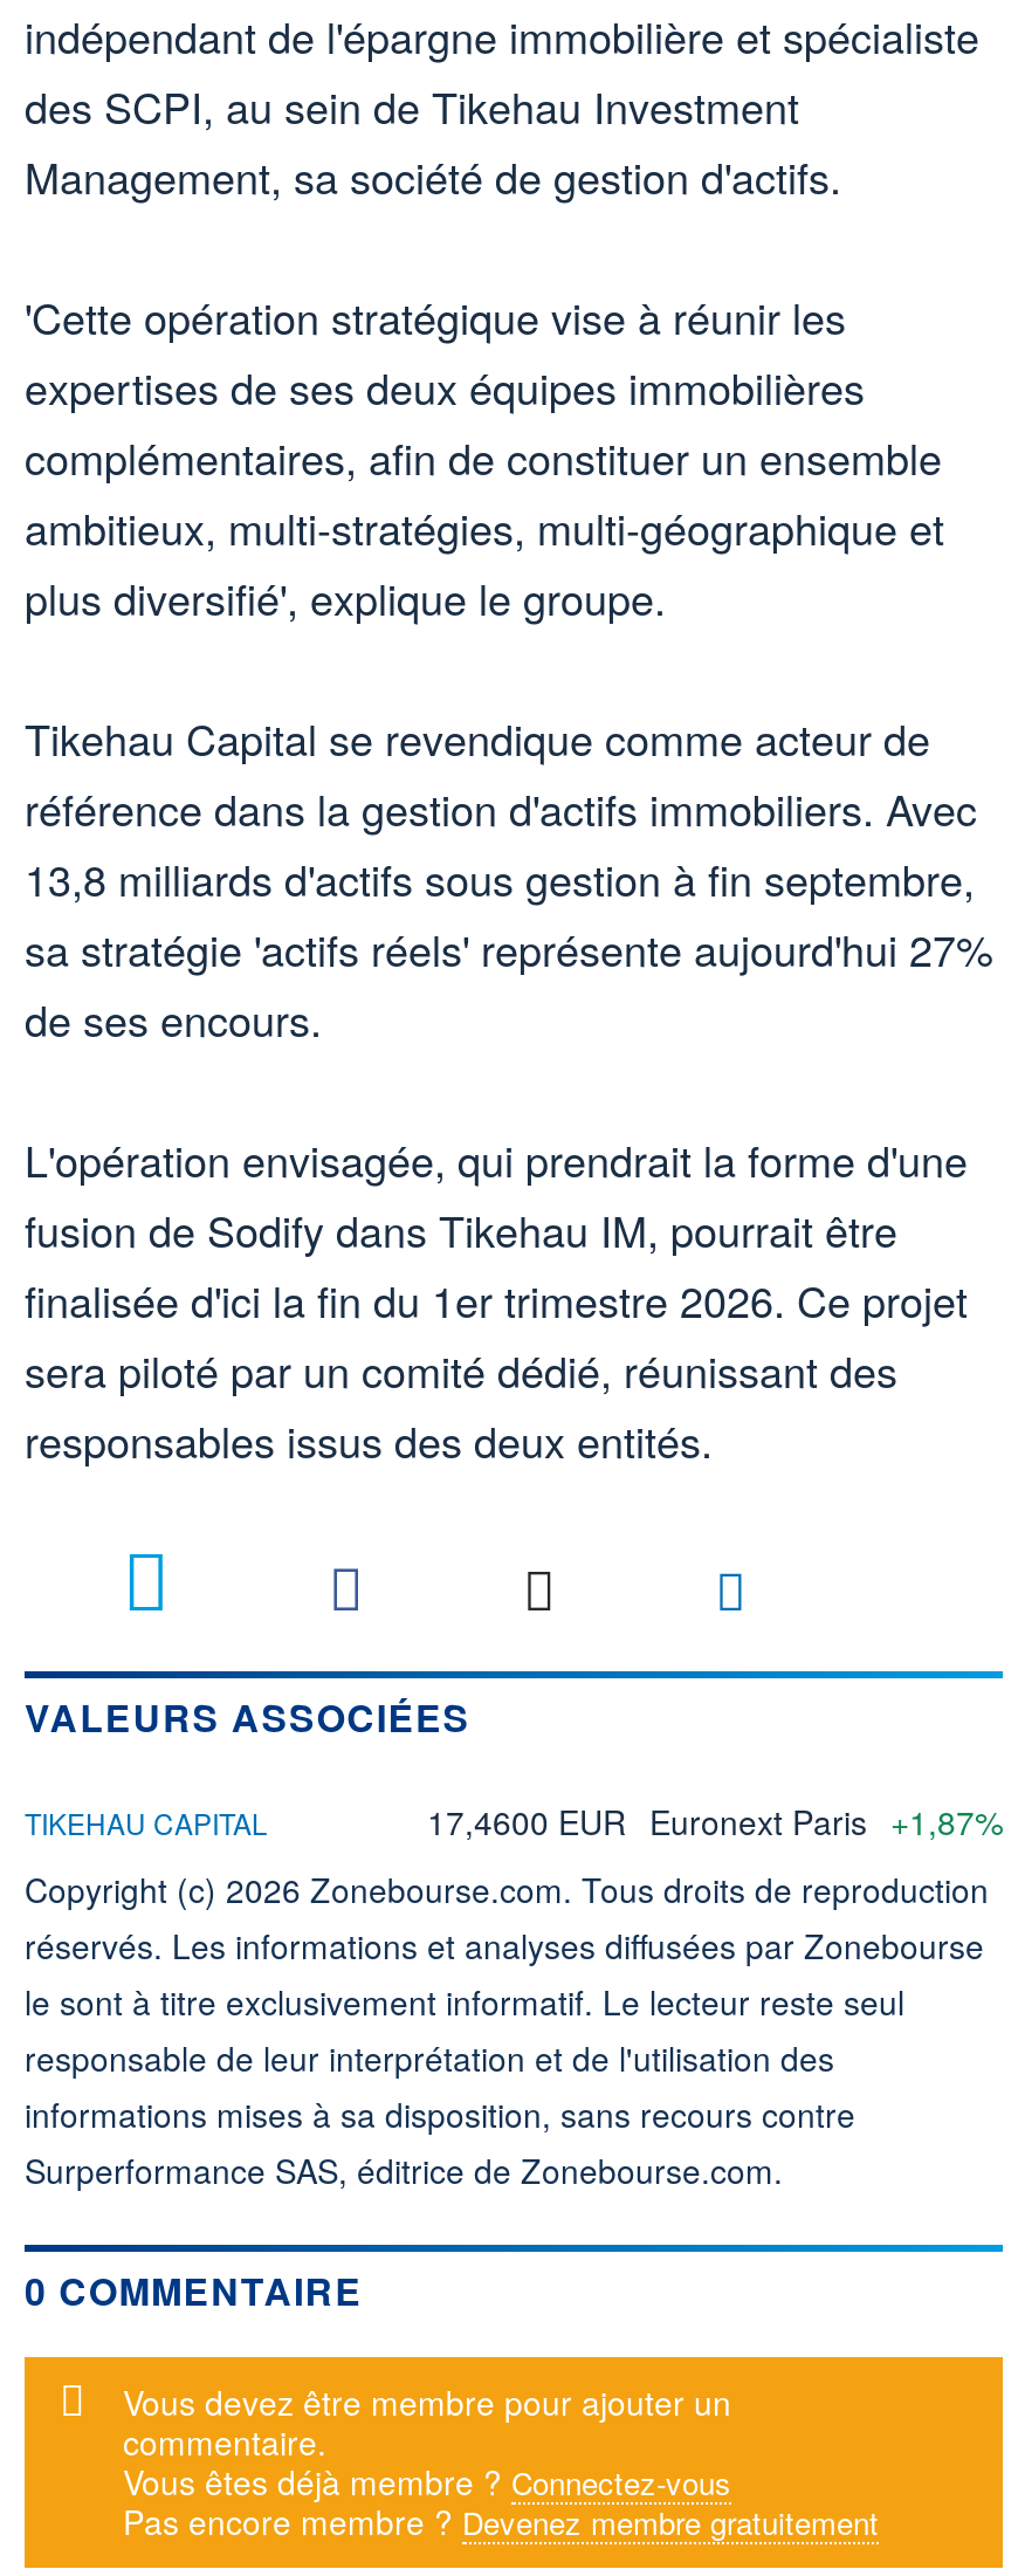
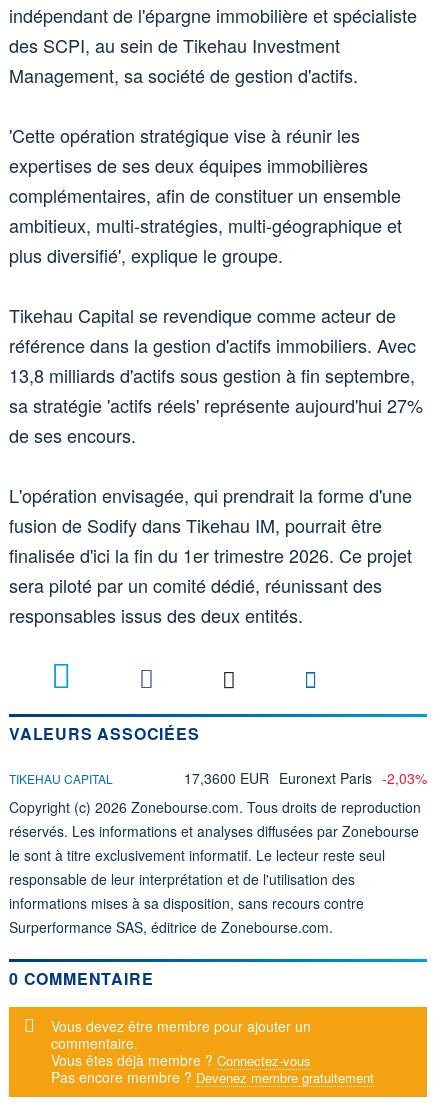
- 17,4600 EUR Euronext Paris +1,87%
+ 17,3600 EUR Euronext Paris -2,03%
